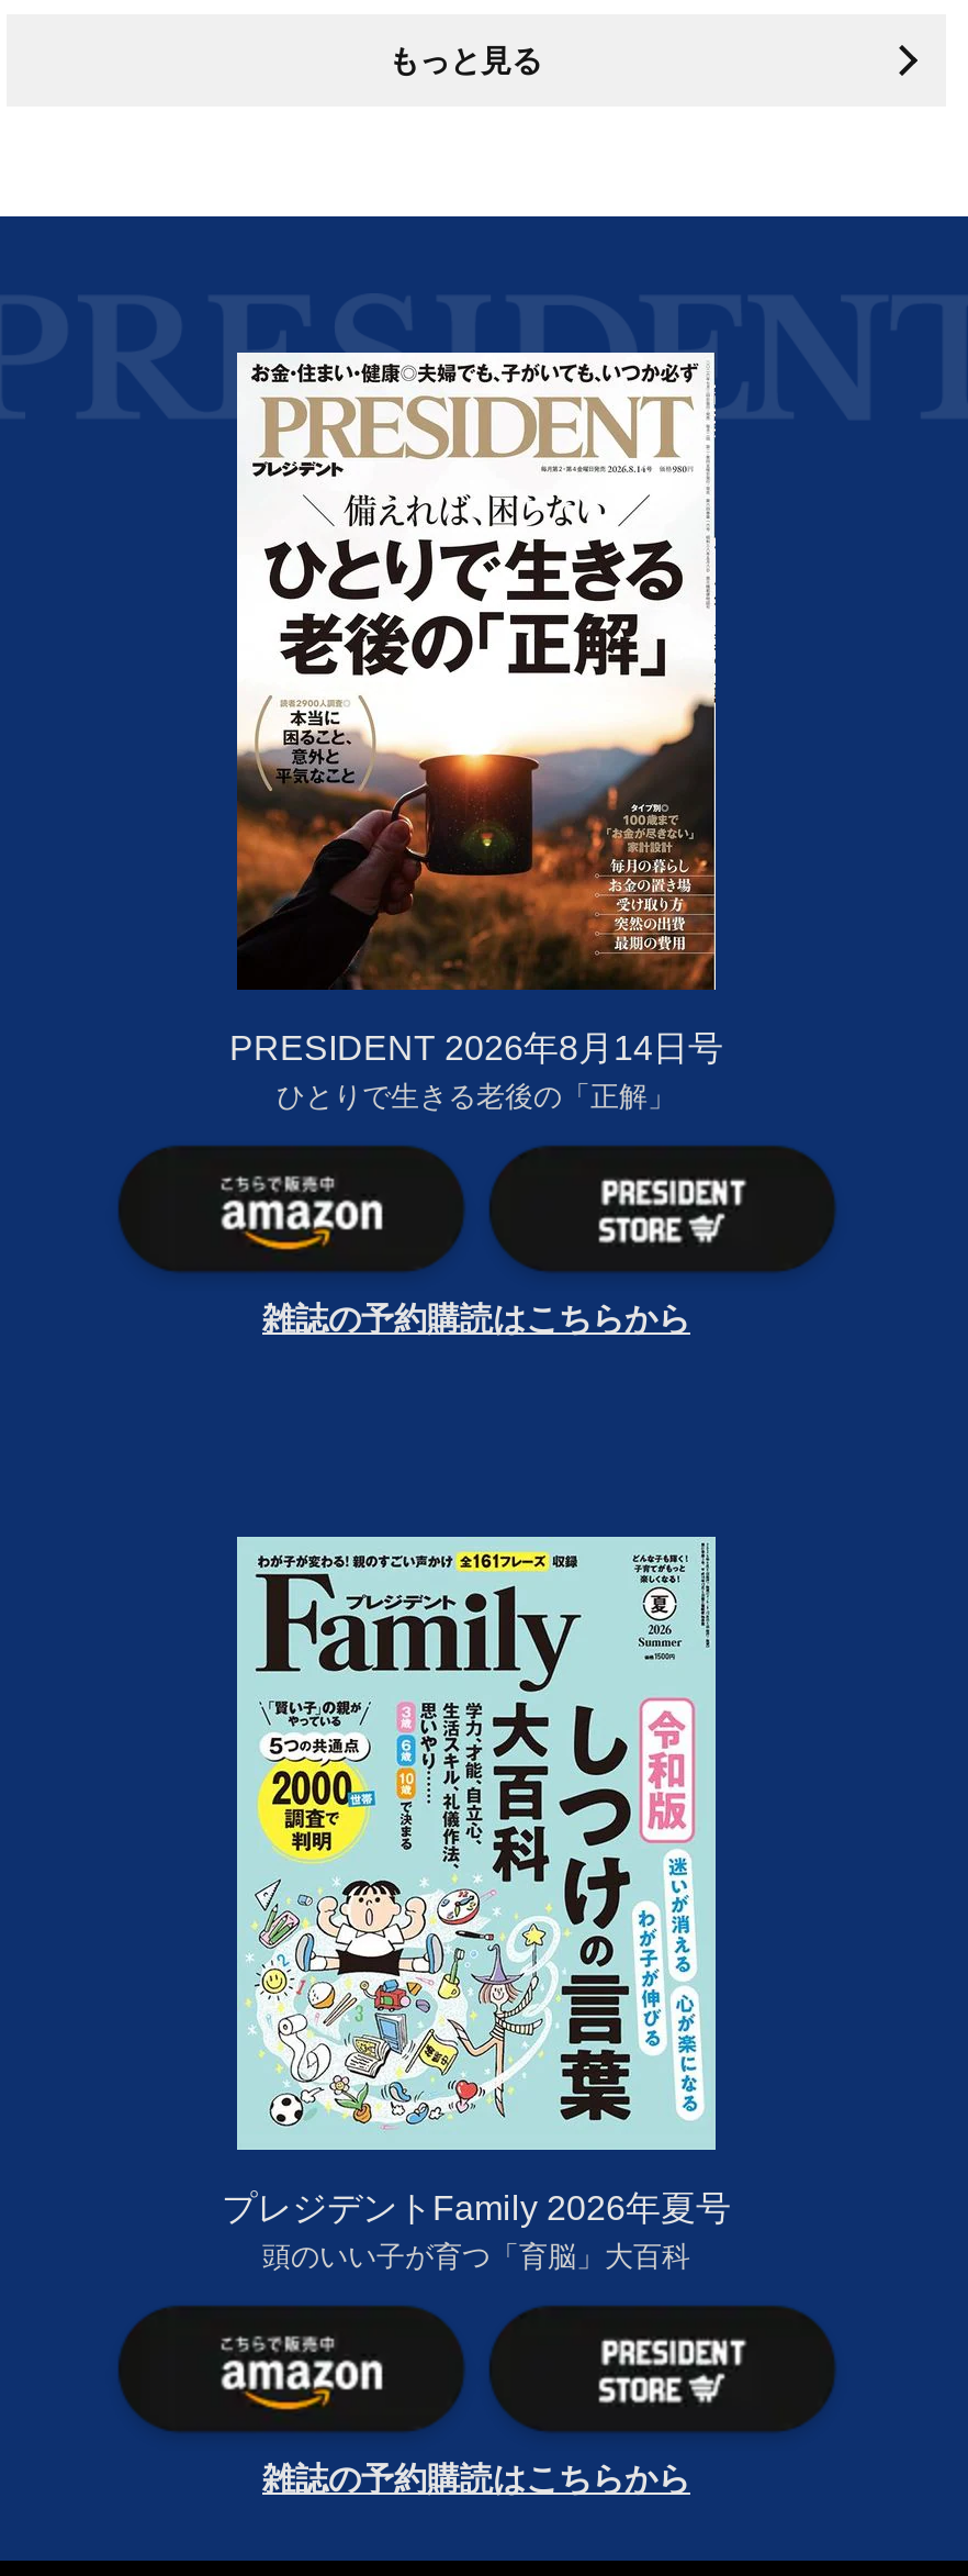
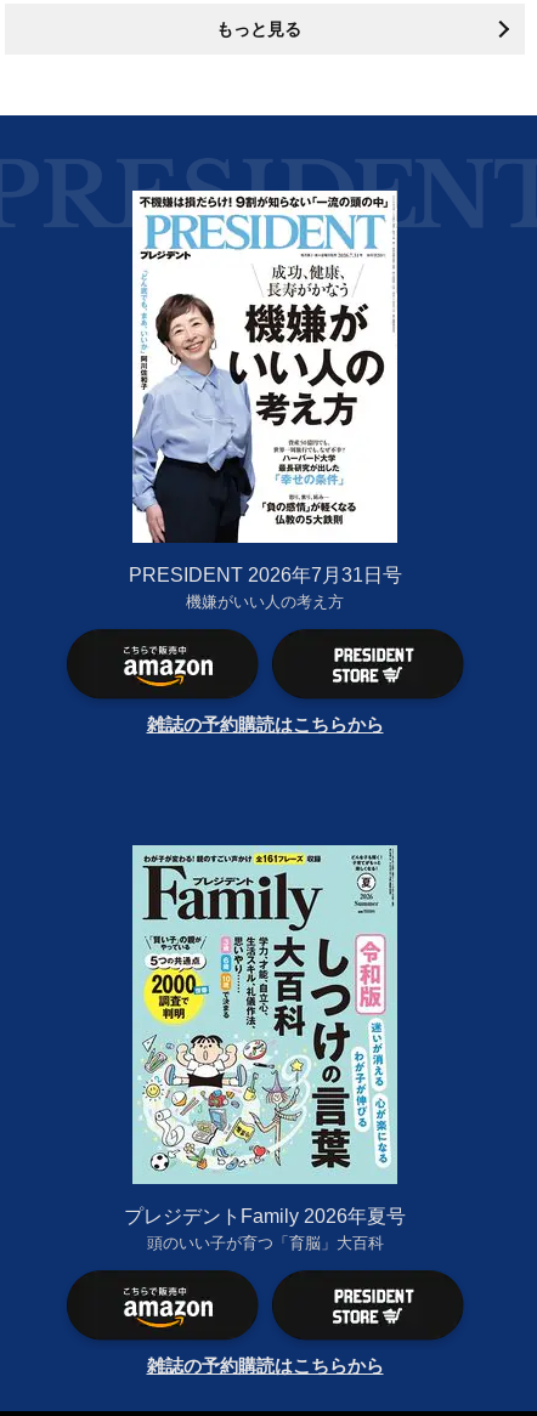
- [image]
- PRESIDENT 2026年8月14日号
- ひとりで生きる老後の「正解」
+ [image]
+ PRESIDENT 2026年7月31日号
+ 機嫌がいい人の考え方
